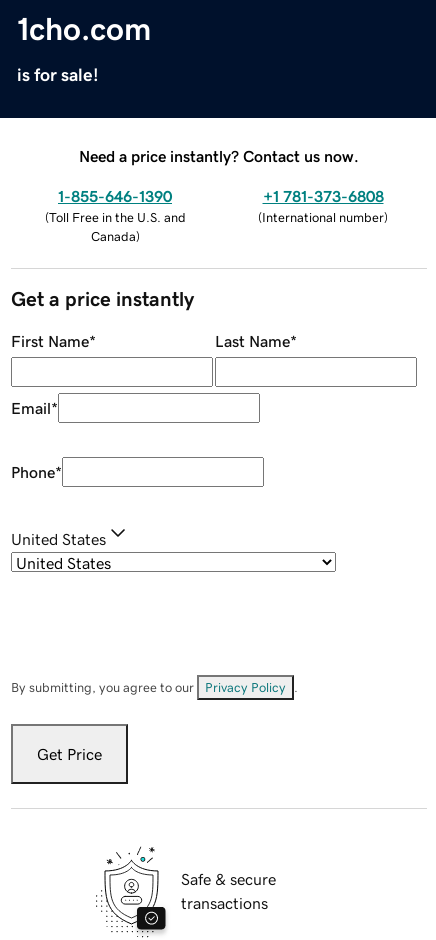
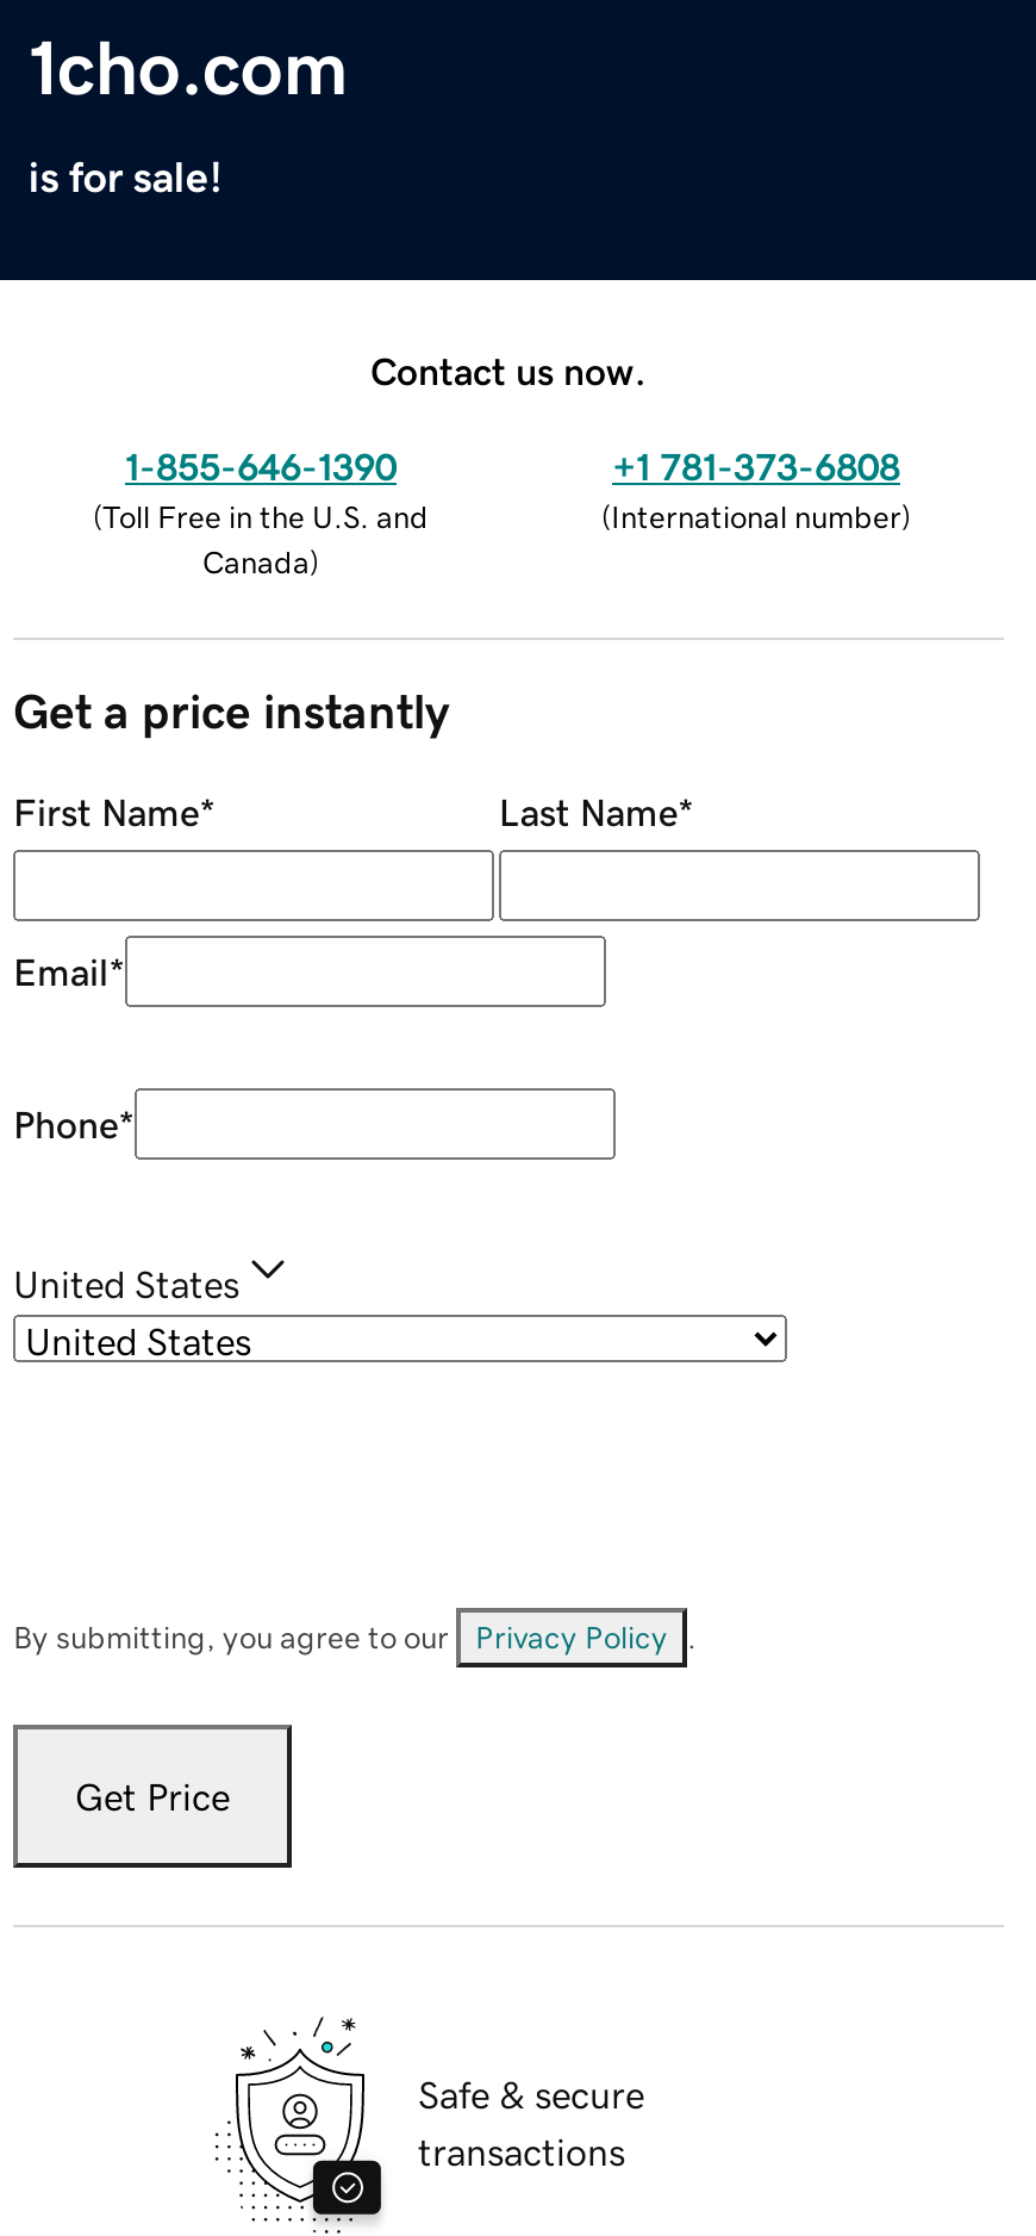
- Need a price instantly? Contact us now.
+ Contact us now.
